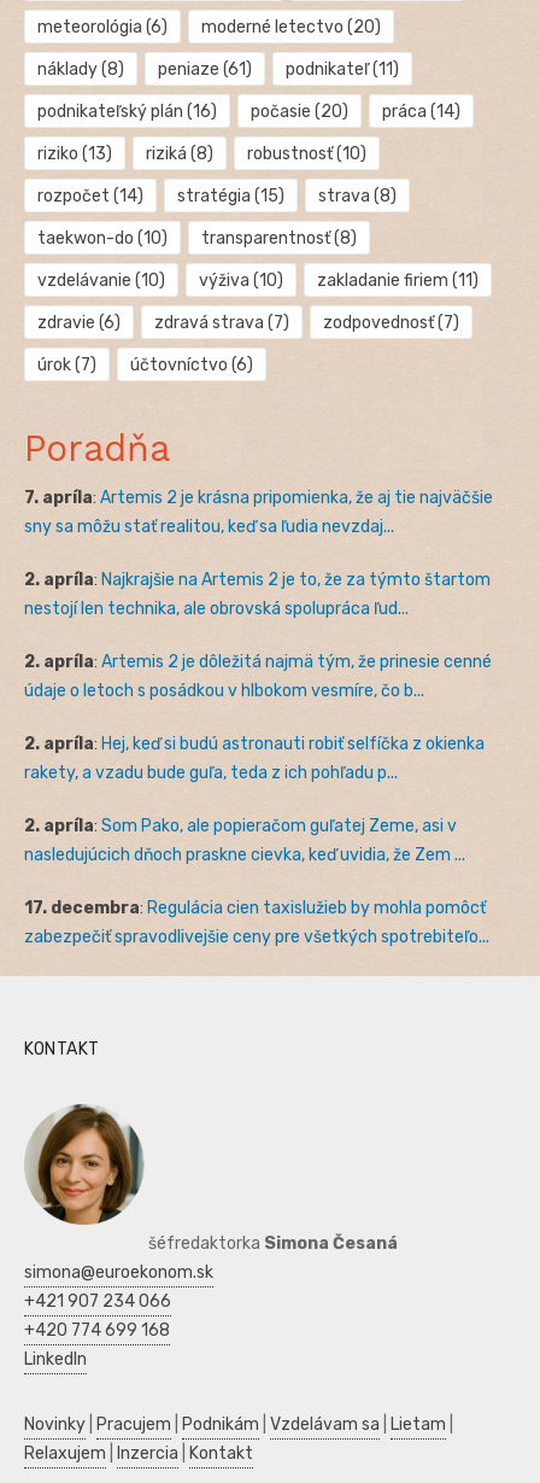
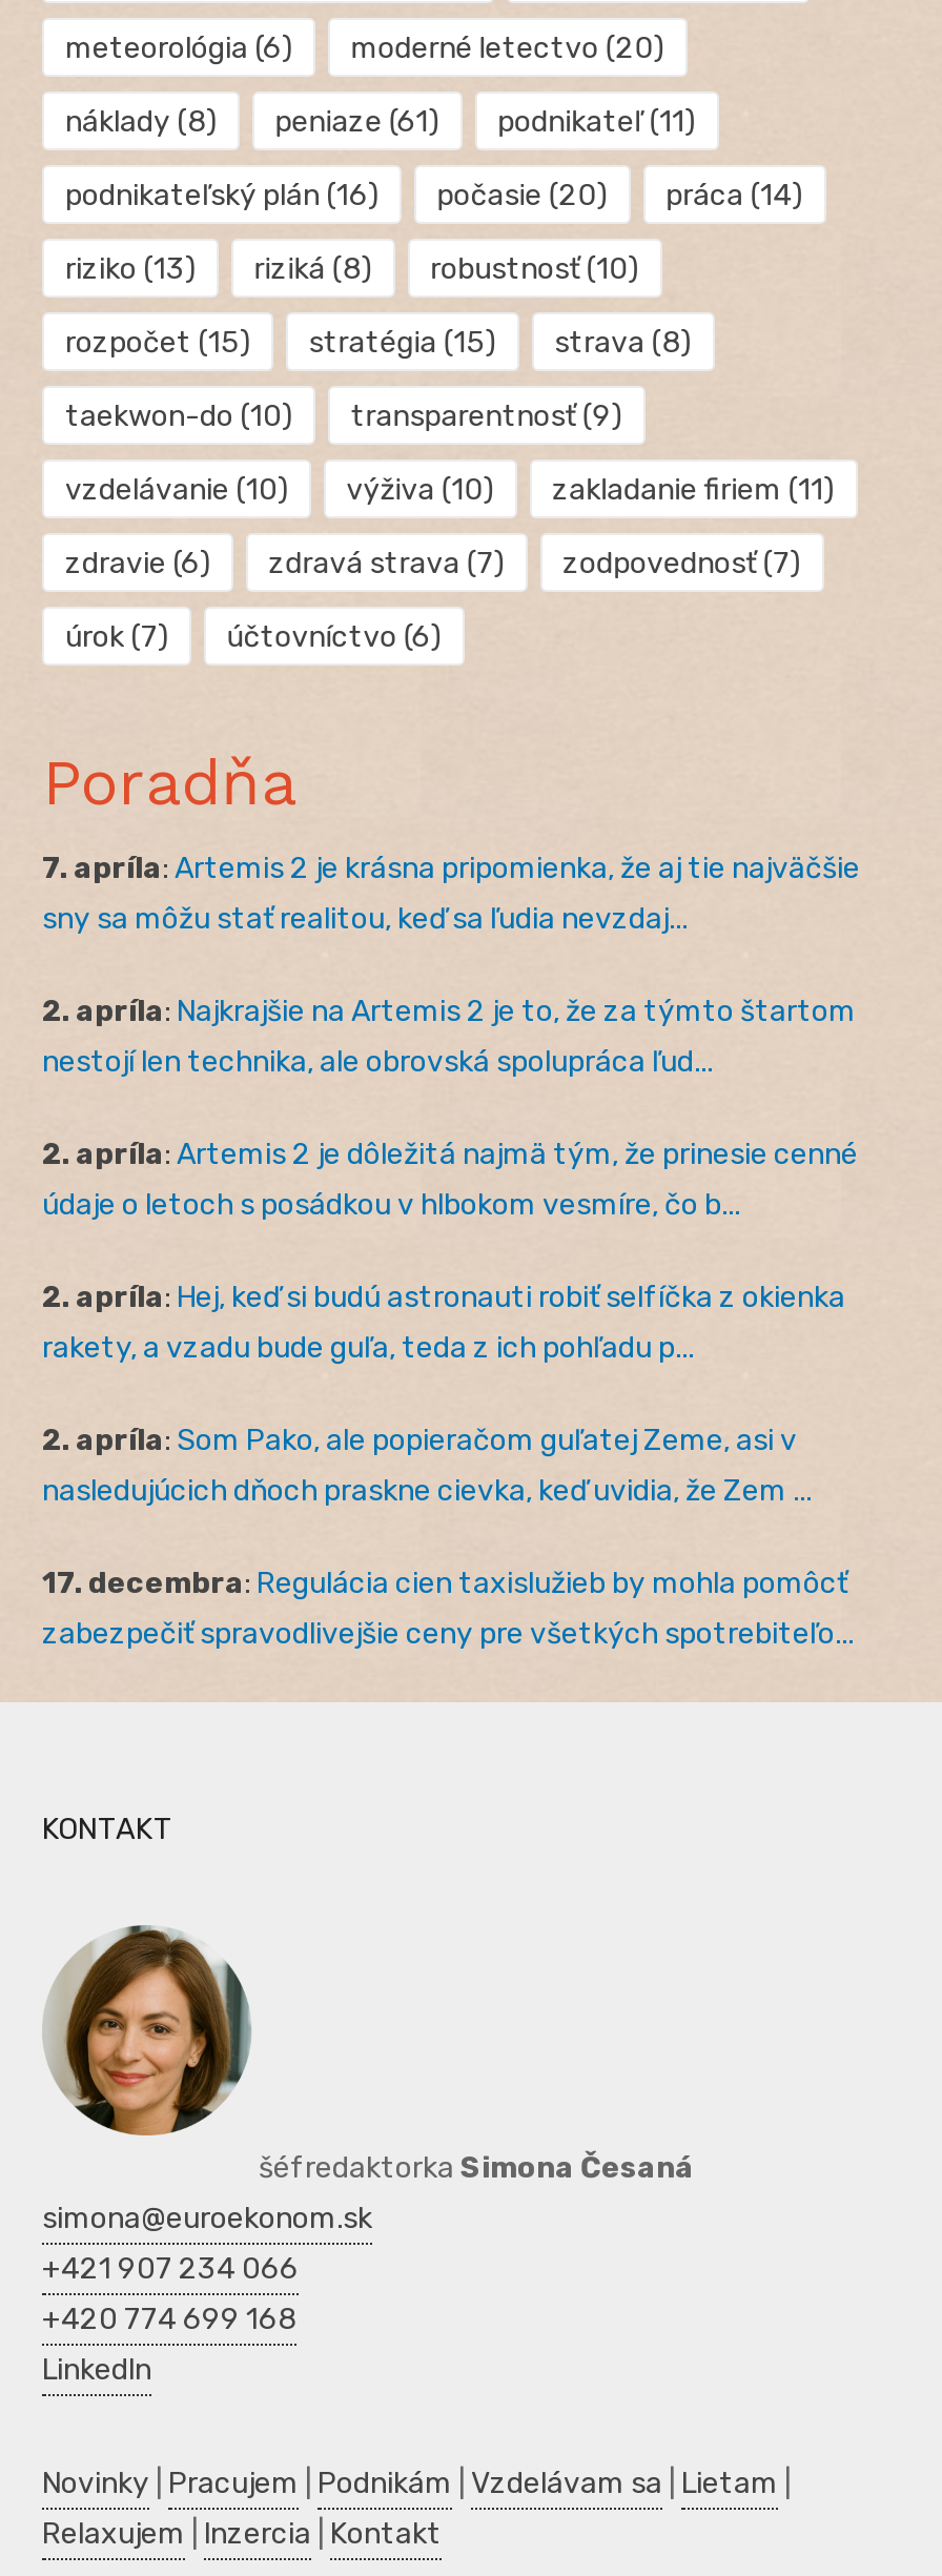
- rozpočet (14) stratégia (15) strava (8)
+ rozpočet (15) stratégia (15) strava (8)

- transparentnosť (8)
+ transparentnosť (9)
